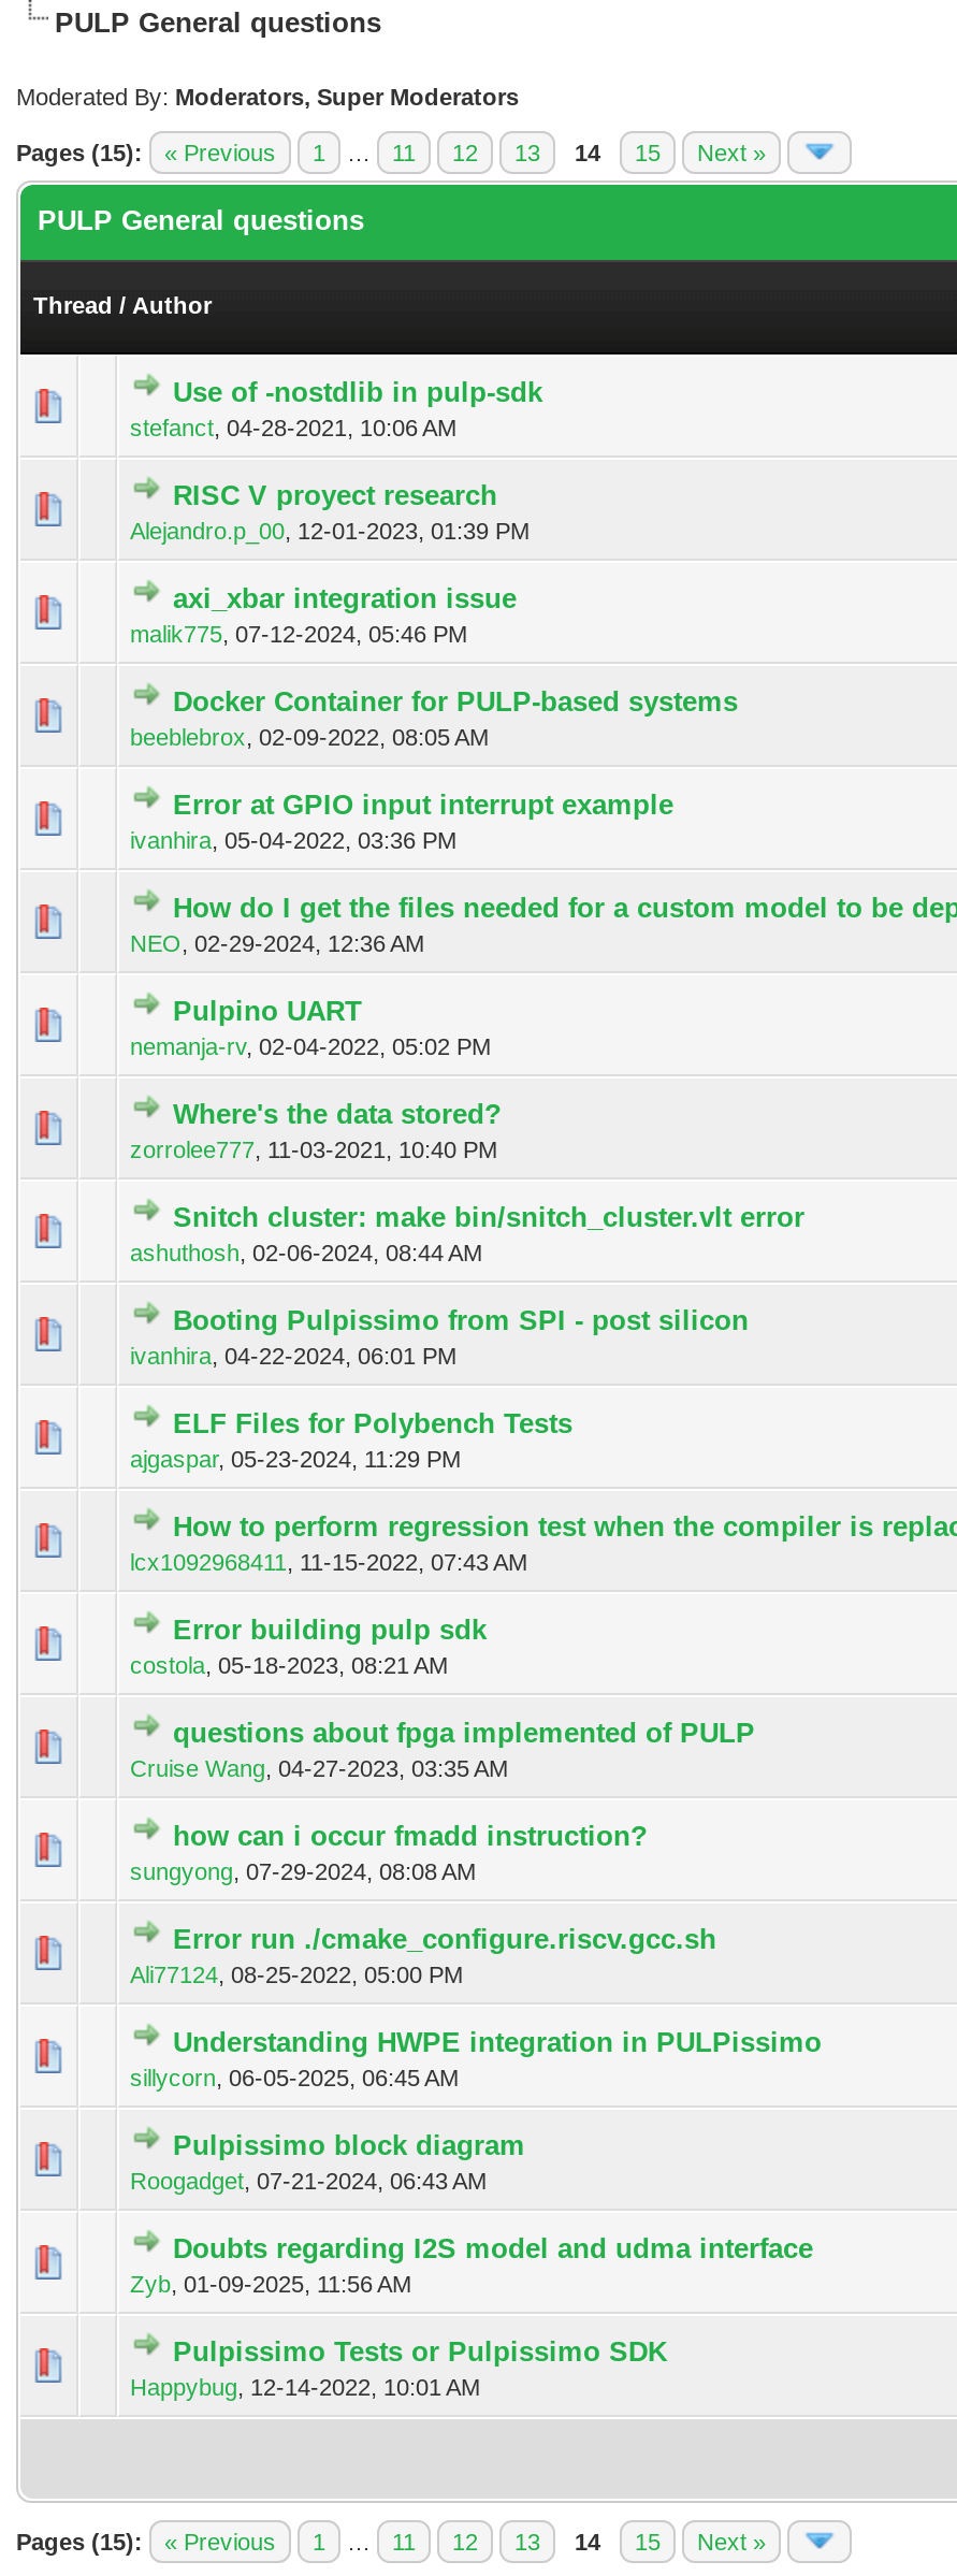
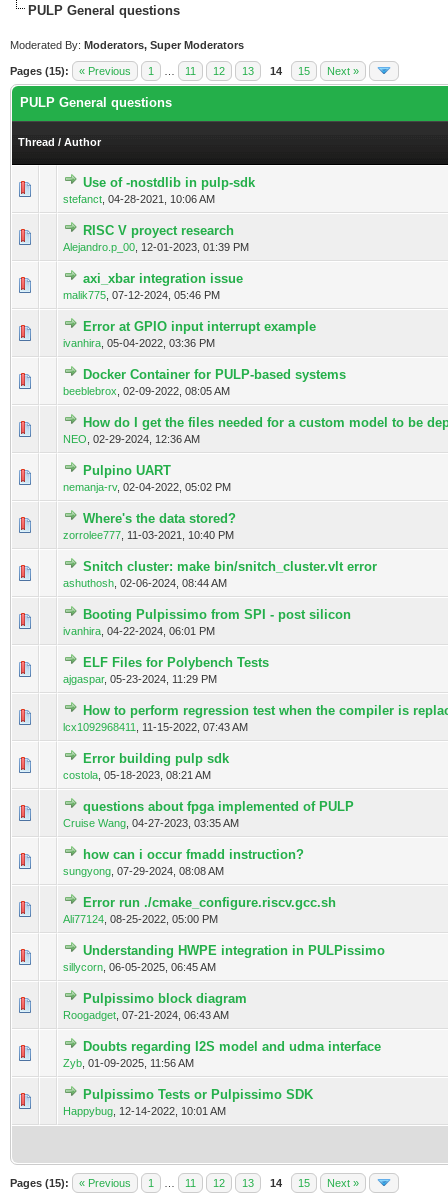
moved down: Docker Container for PULP-based systems | beeblebrox, 02-09-2022, 08:05 AM

moved up: Error at GPIO input interrupt example | ivanhira, 05-04-2022, 03:36 PM
